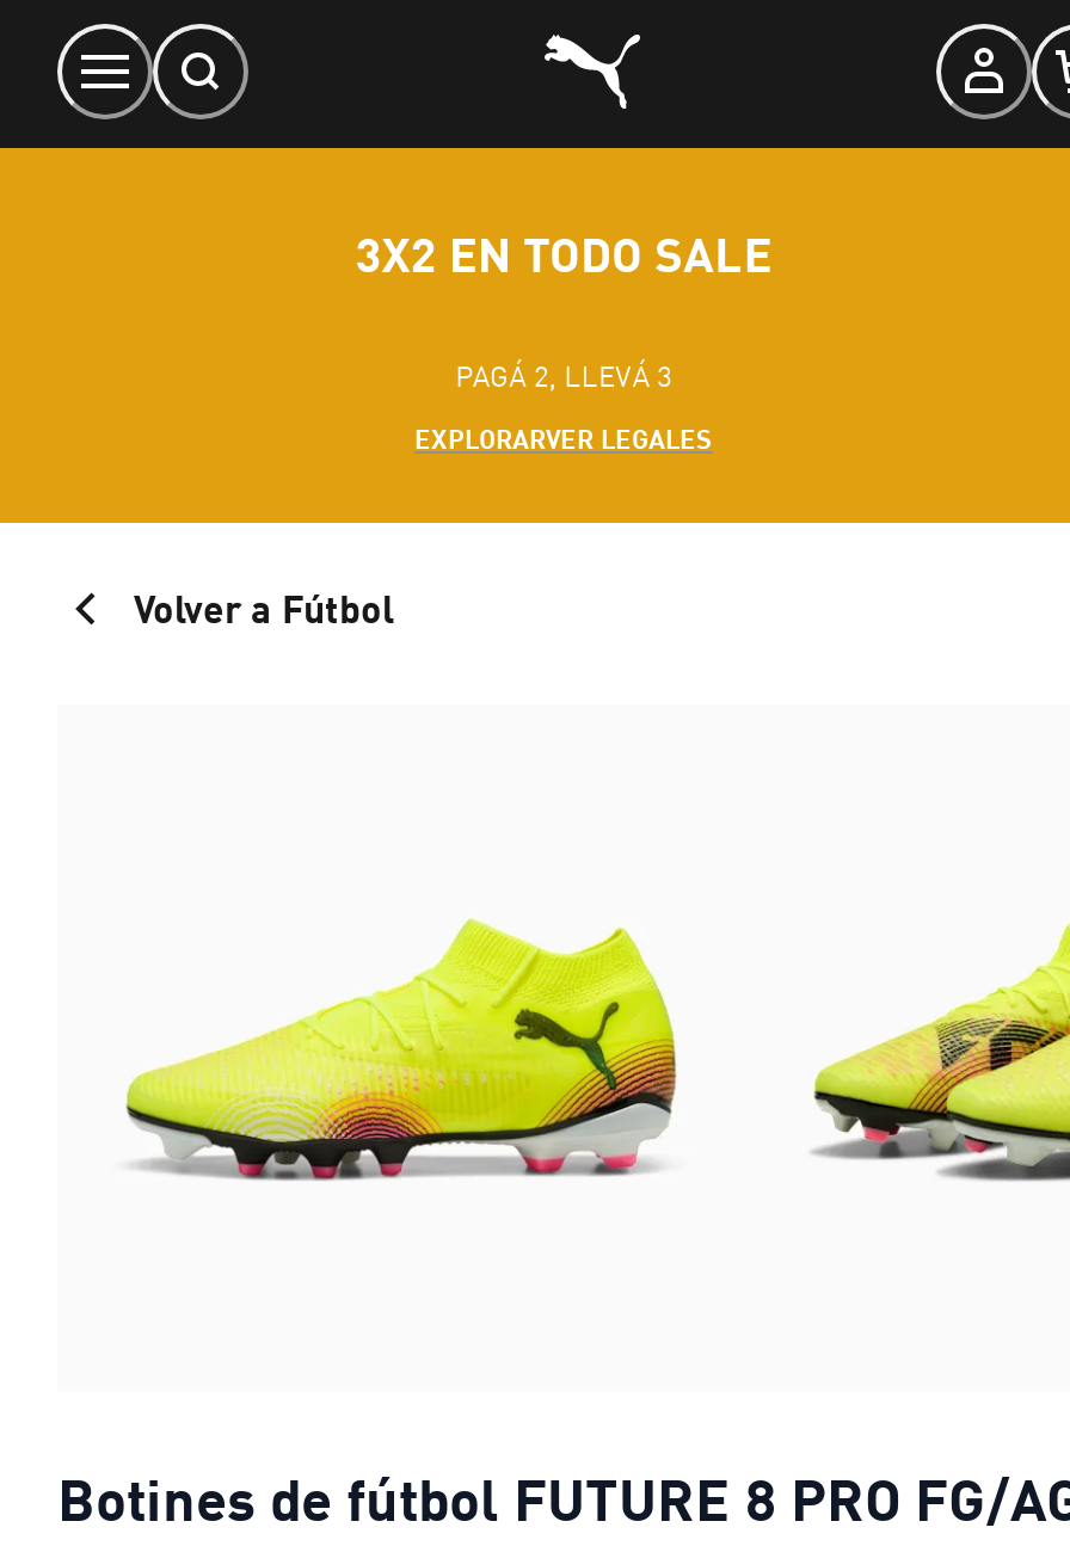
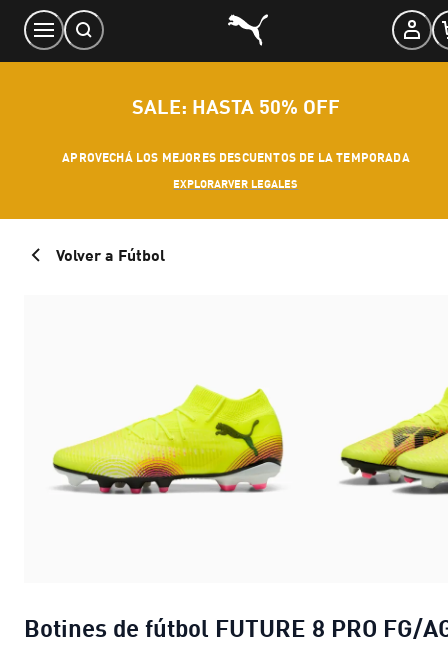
- 3X2 EN TODO SALE
+ SALE: HASTA 50% OFF

- PAGÁ 2, LLEVÁ 3
+ APROVECHÁ LOS MEJORES DESCUENTOS DE LA TEMPORADA
